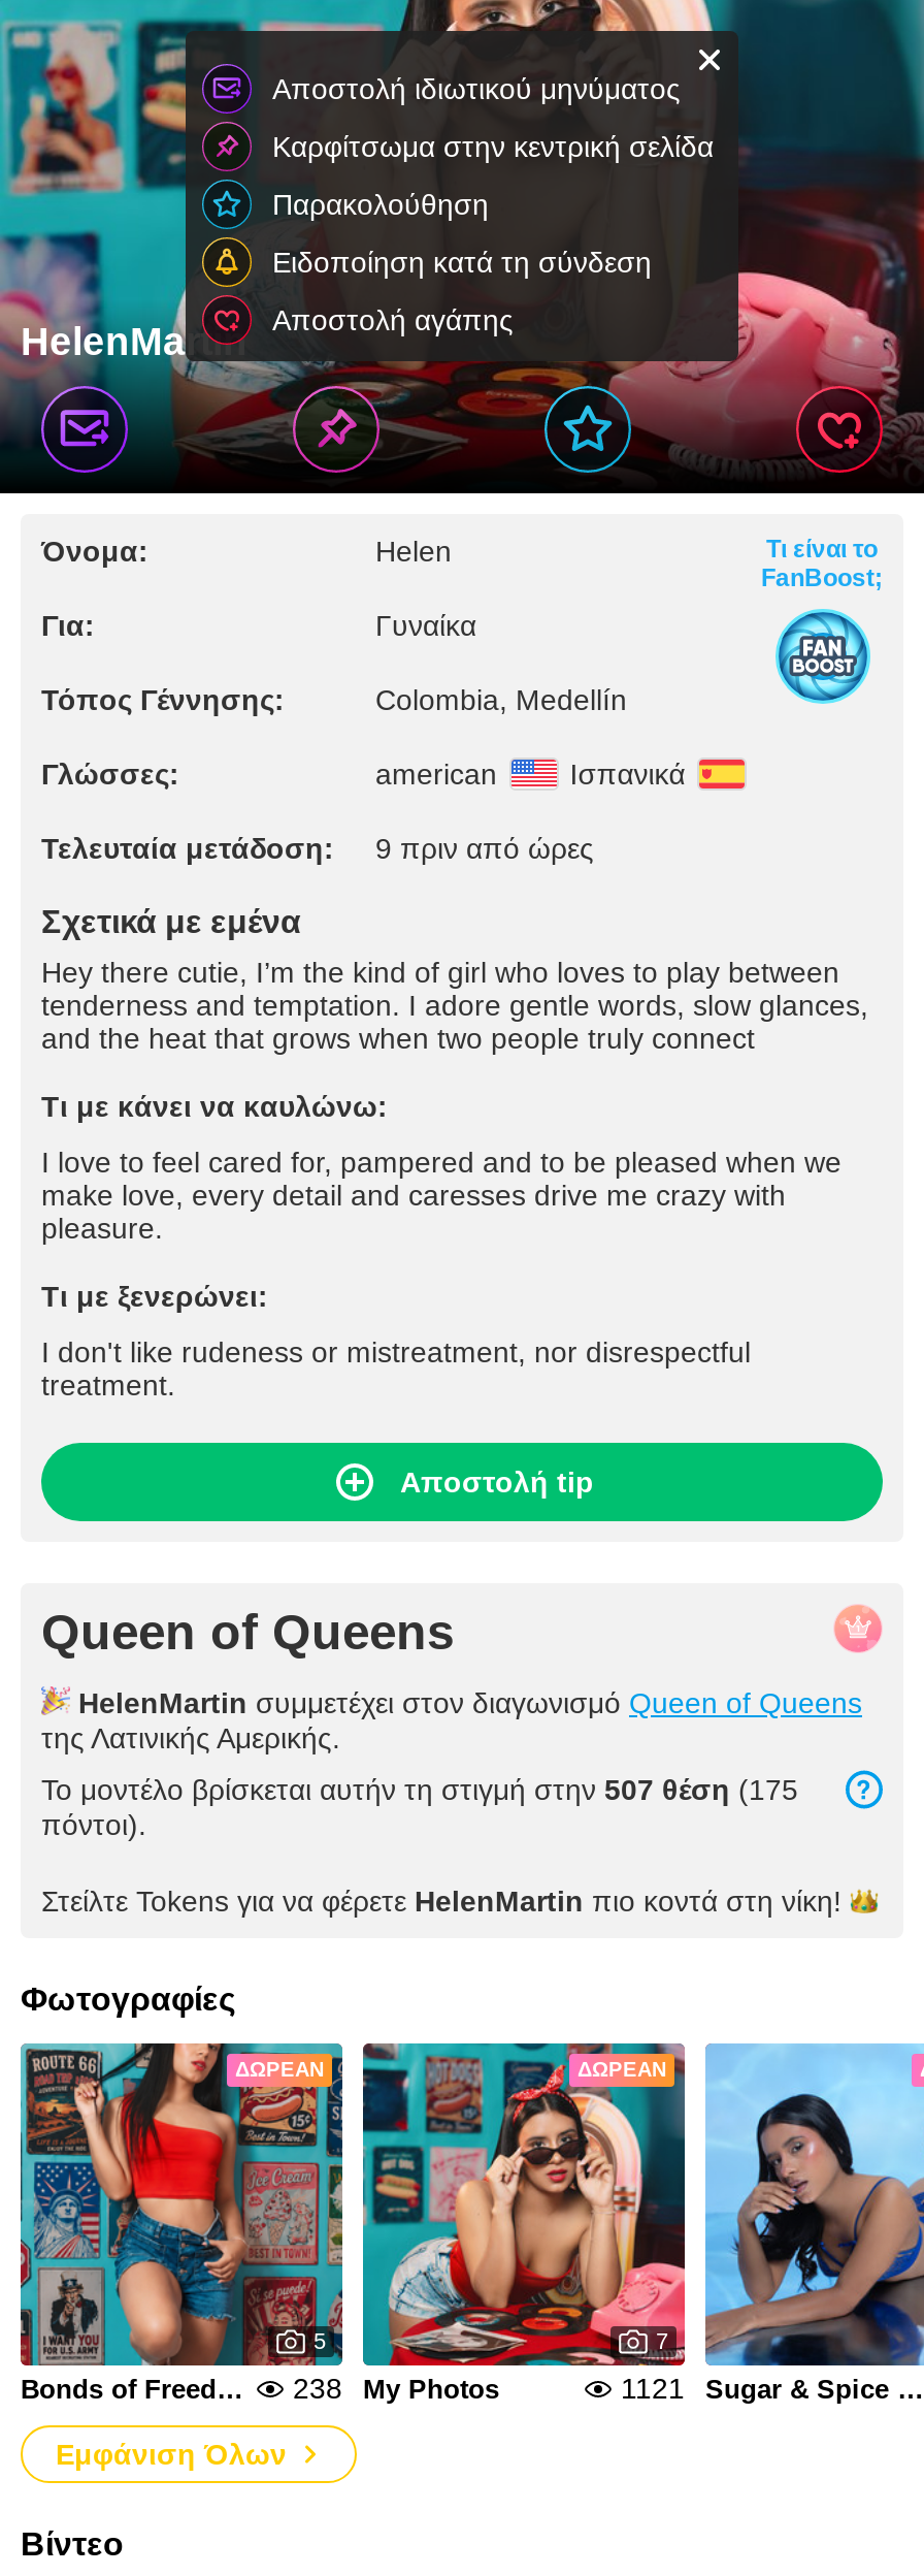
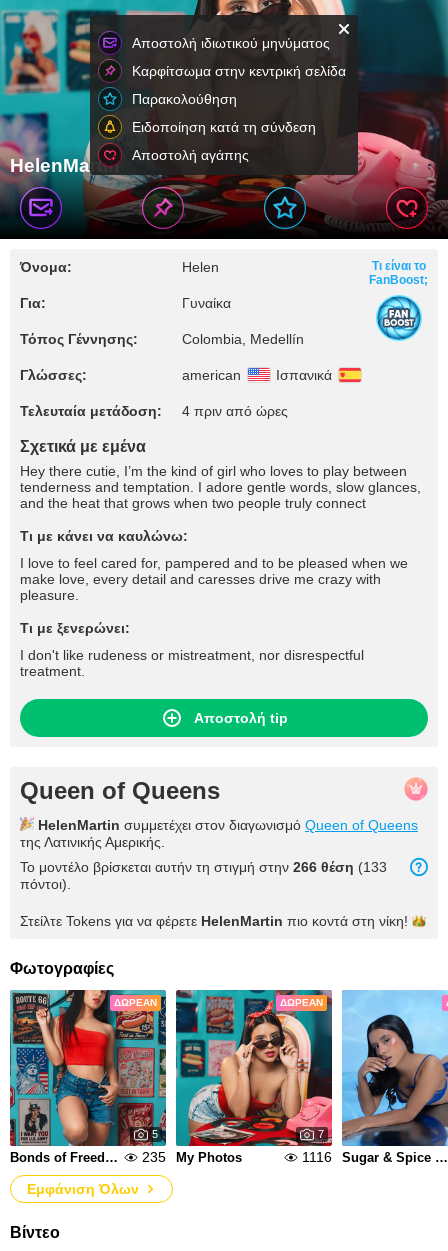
- Τελευταία μετάδοση: 9 πριν από ώρες
+ Τελευταία μετάδοση: 4 πριν από ώρες

- Το μοντέλο βρίσκεται αυτήν τη στιγμή στην 507 θέση (175
+ Το μοντέλο βρίσκεται αυτήν τη στιγμή στην 266 θέση (133

- 238
+ 235

- 1121
+ 1116
